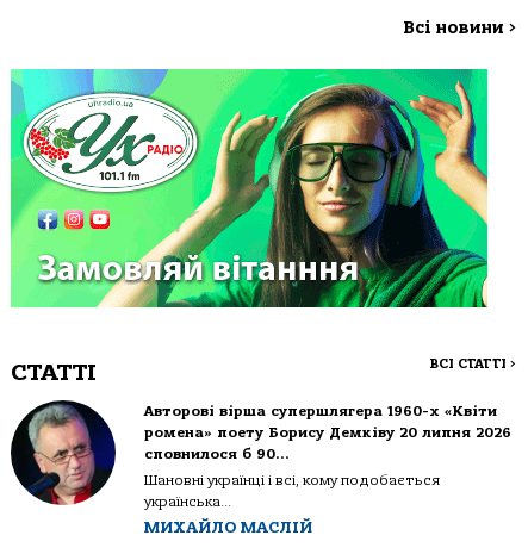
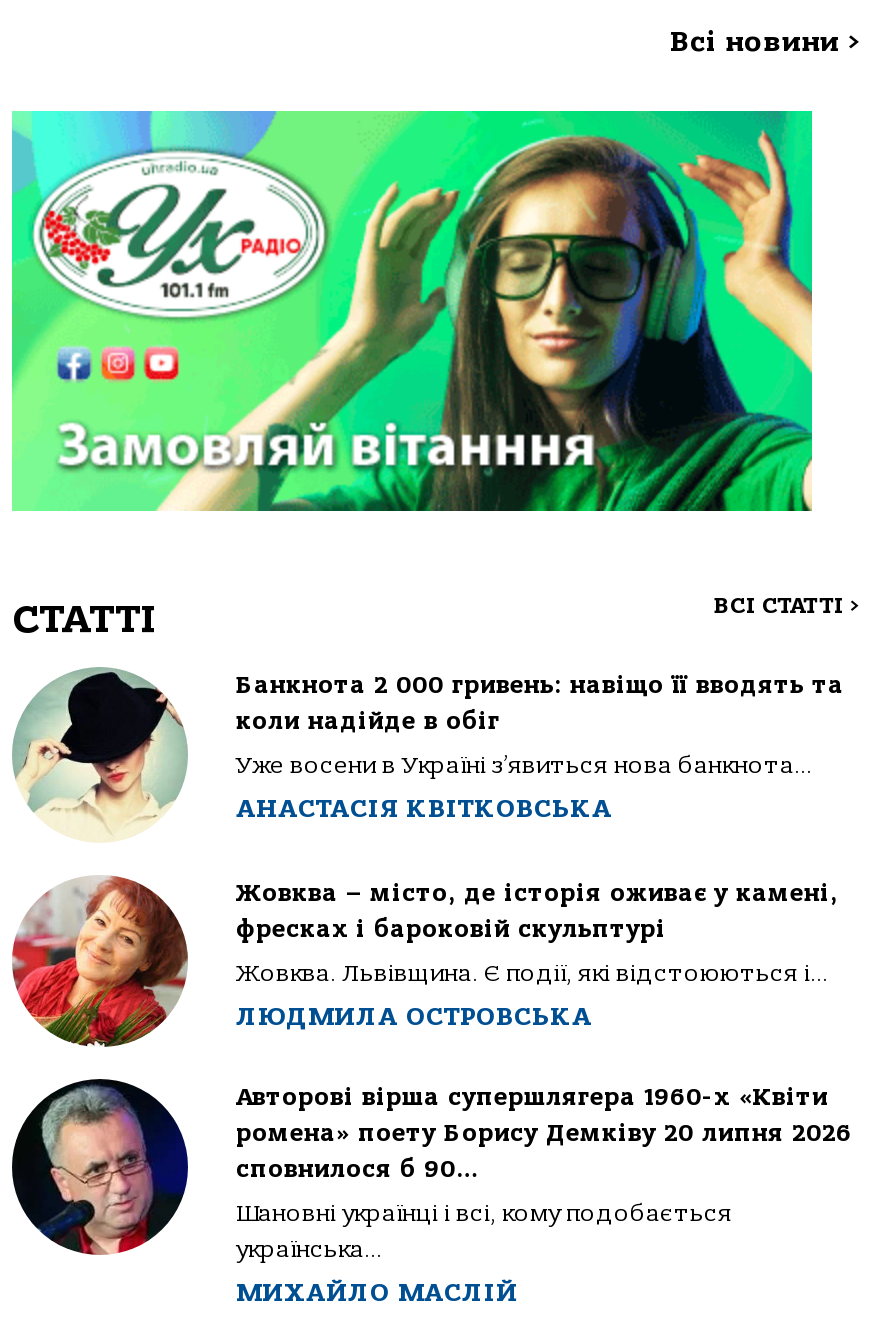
+ [image]

+ [image]
+ Банкнота 2 000 гривень: навіщо її вводять та
+ коли надійде в обіг
+ Уже восени в Україні з’явиться нова банкнота...
+ АНАСТАСІЯ КВІТКОВСЬКА
+ Жовква – місто, де історія оживає у камені,
+ фресках і бароковій скульптурі
+ Жовква. Львівщина. Є події, які відстоюються і...
+ ЛЮДМИЛА ОСТРОВСЬКА
